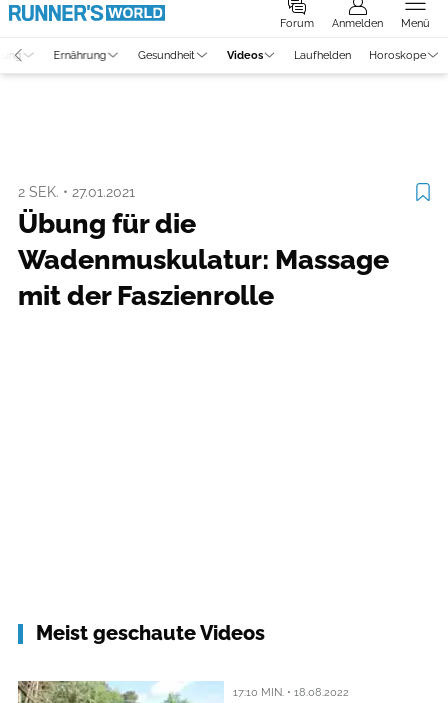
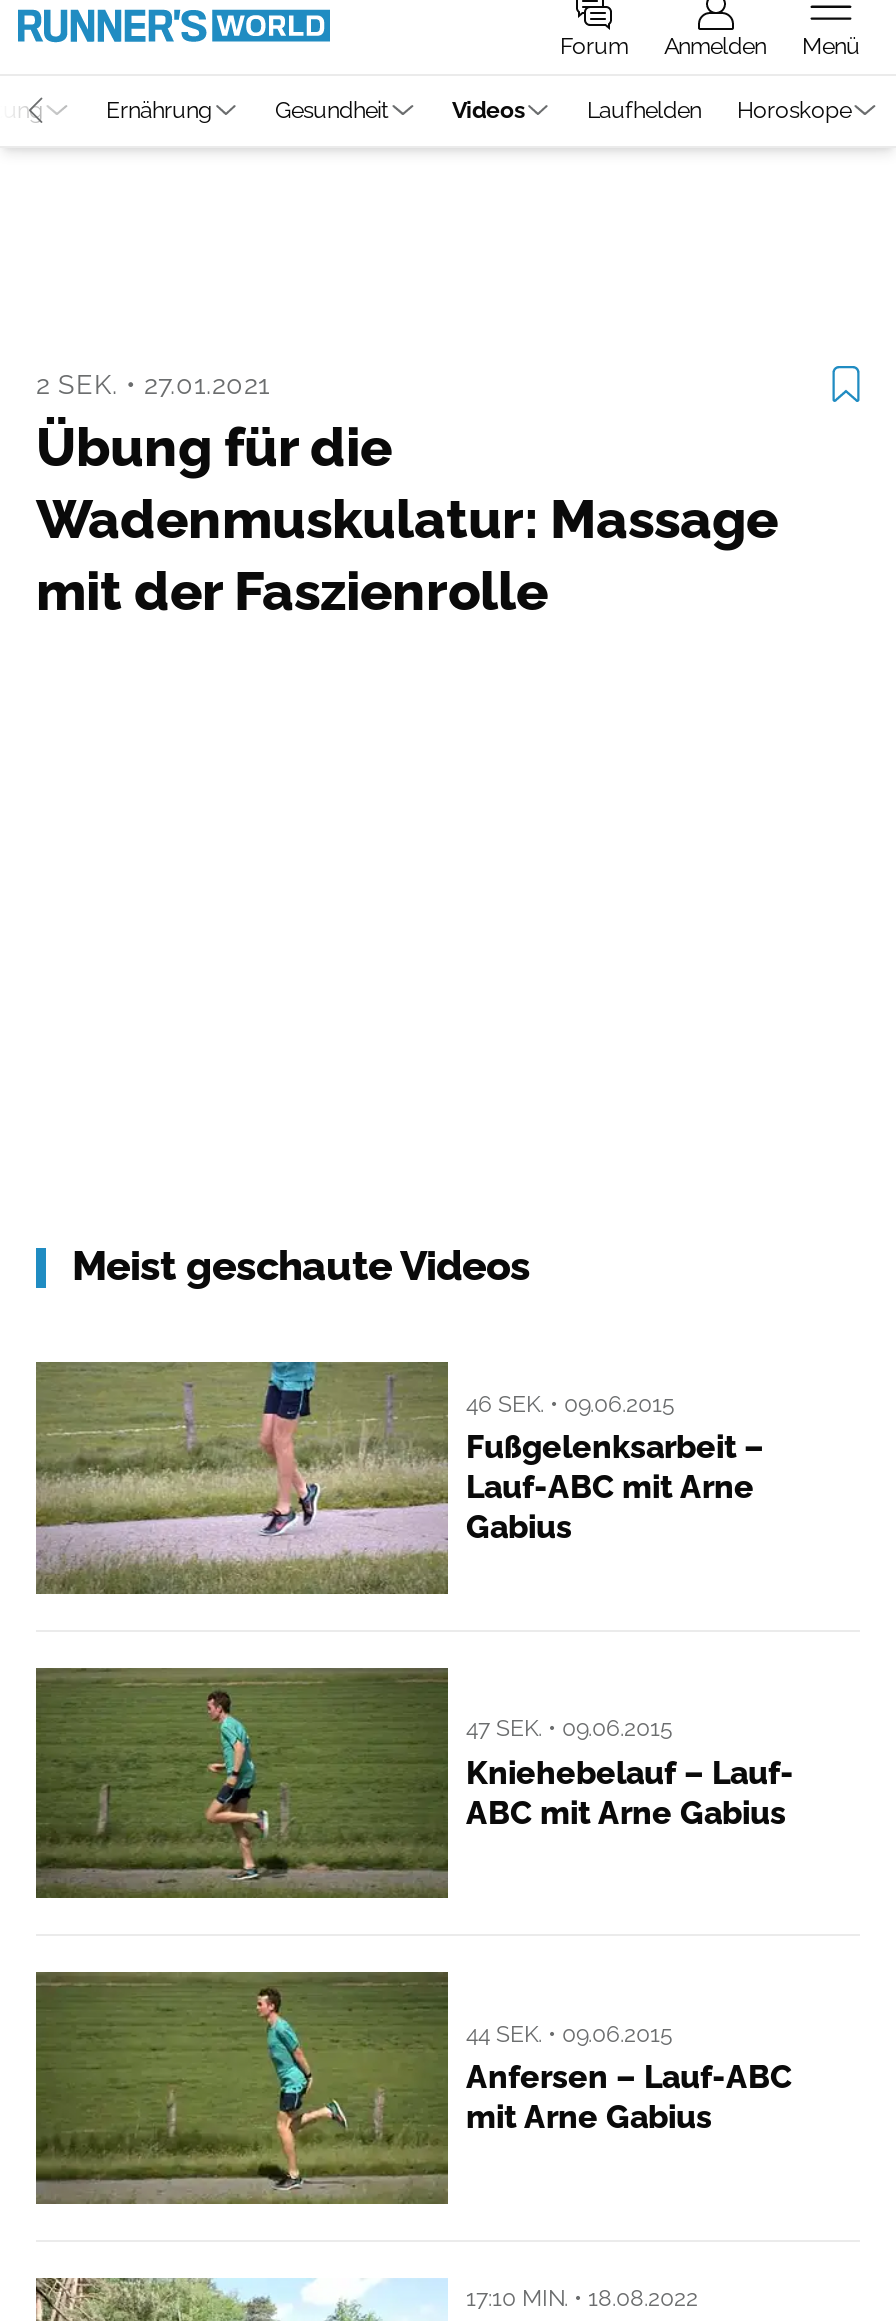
+ [image]
+ 46 SEK. • 09.06.2015
+ Fußgelenksarbeit –
+ Lauf-ABC mit Arne
+ Gabius

+ [image]
+ 47 SEK. • 09.06.2015
+ Kniehebelauf – Lauf-
+ ABC mit Arne Gabius

+ [image]
+ 44 SEK. • 09.06.2015
+ Anfersen – Lauf-ABC
+ mit Arne Gabius
